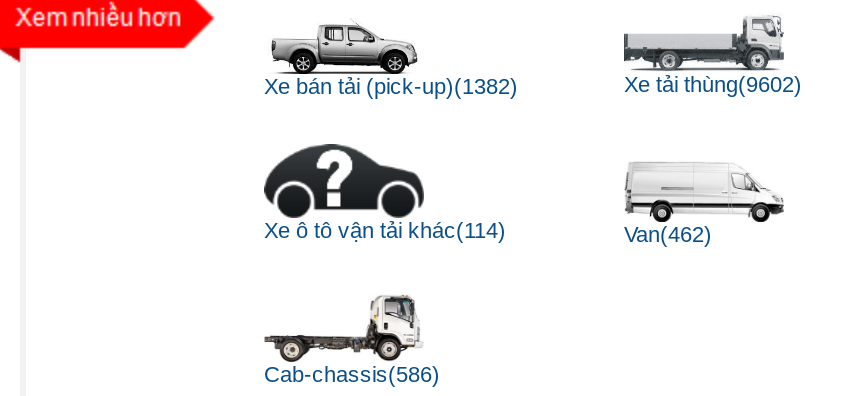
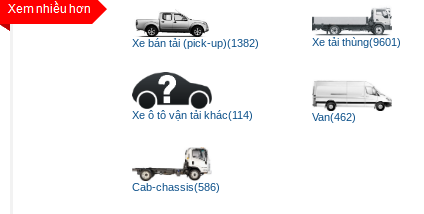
- Xe tải thùng(9602)
+ Xe tải thùng(9601)
